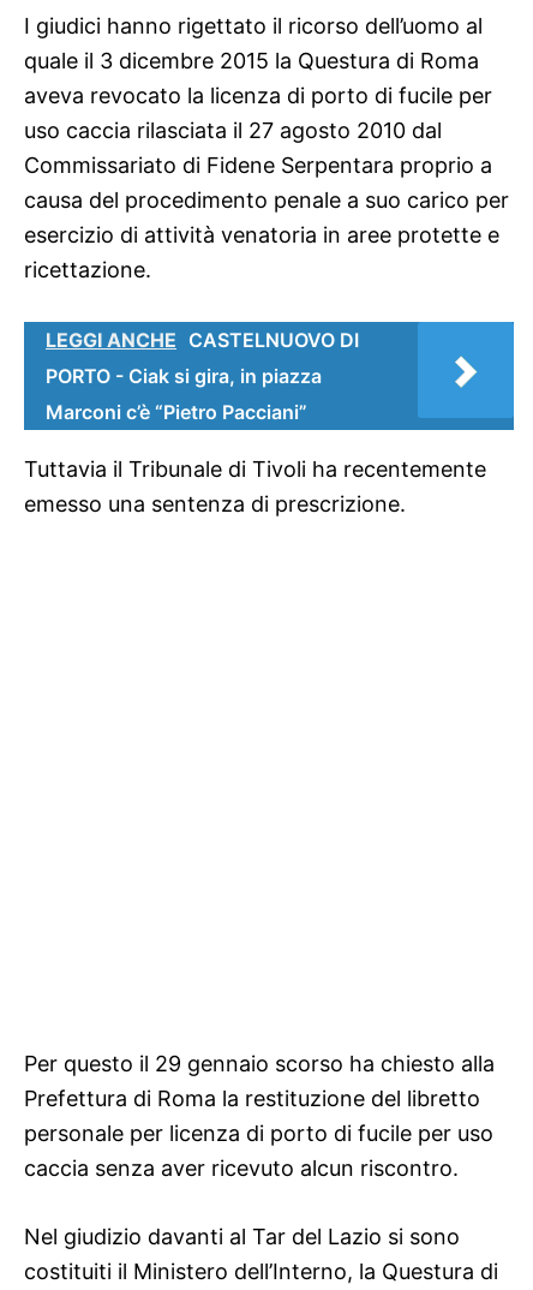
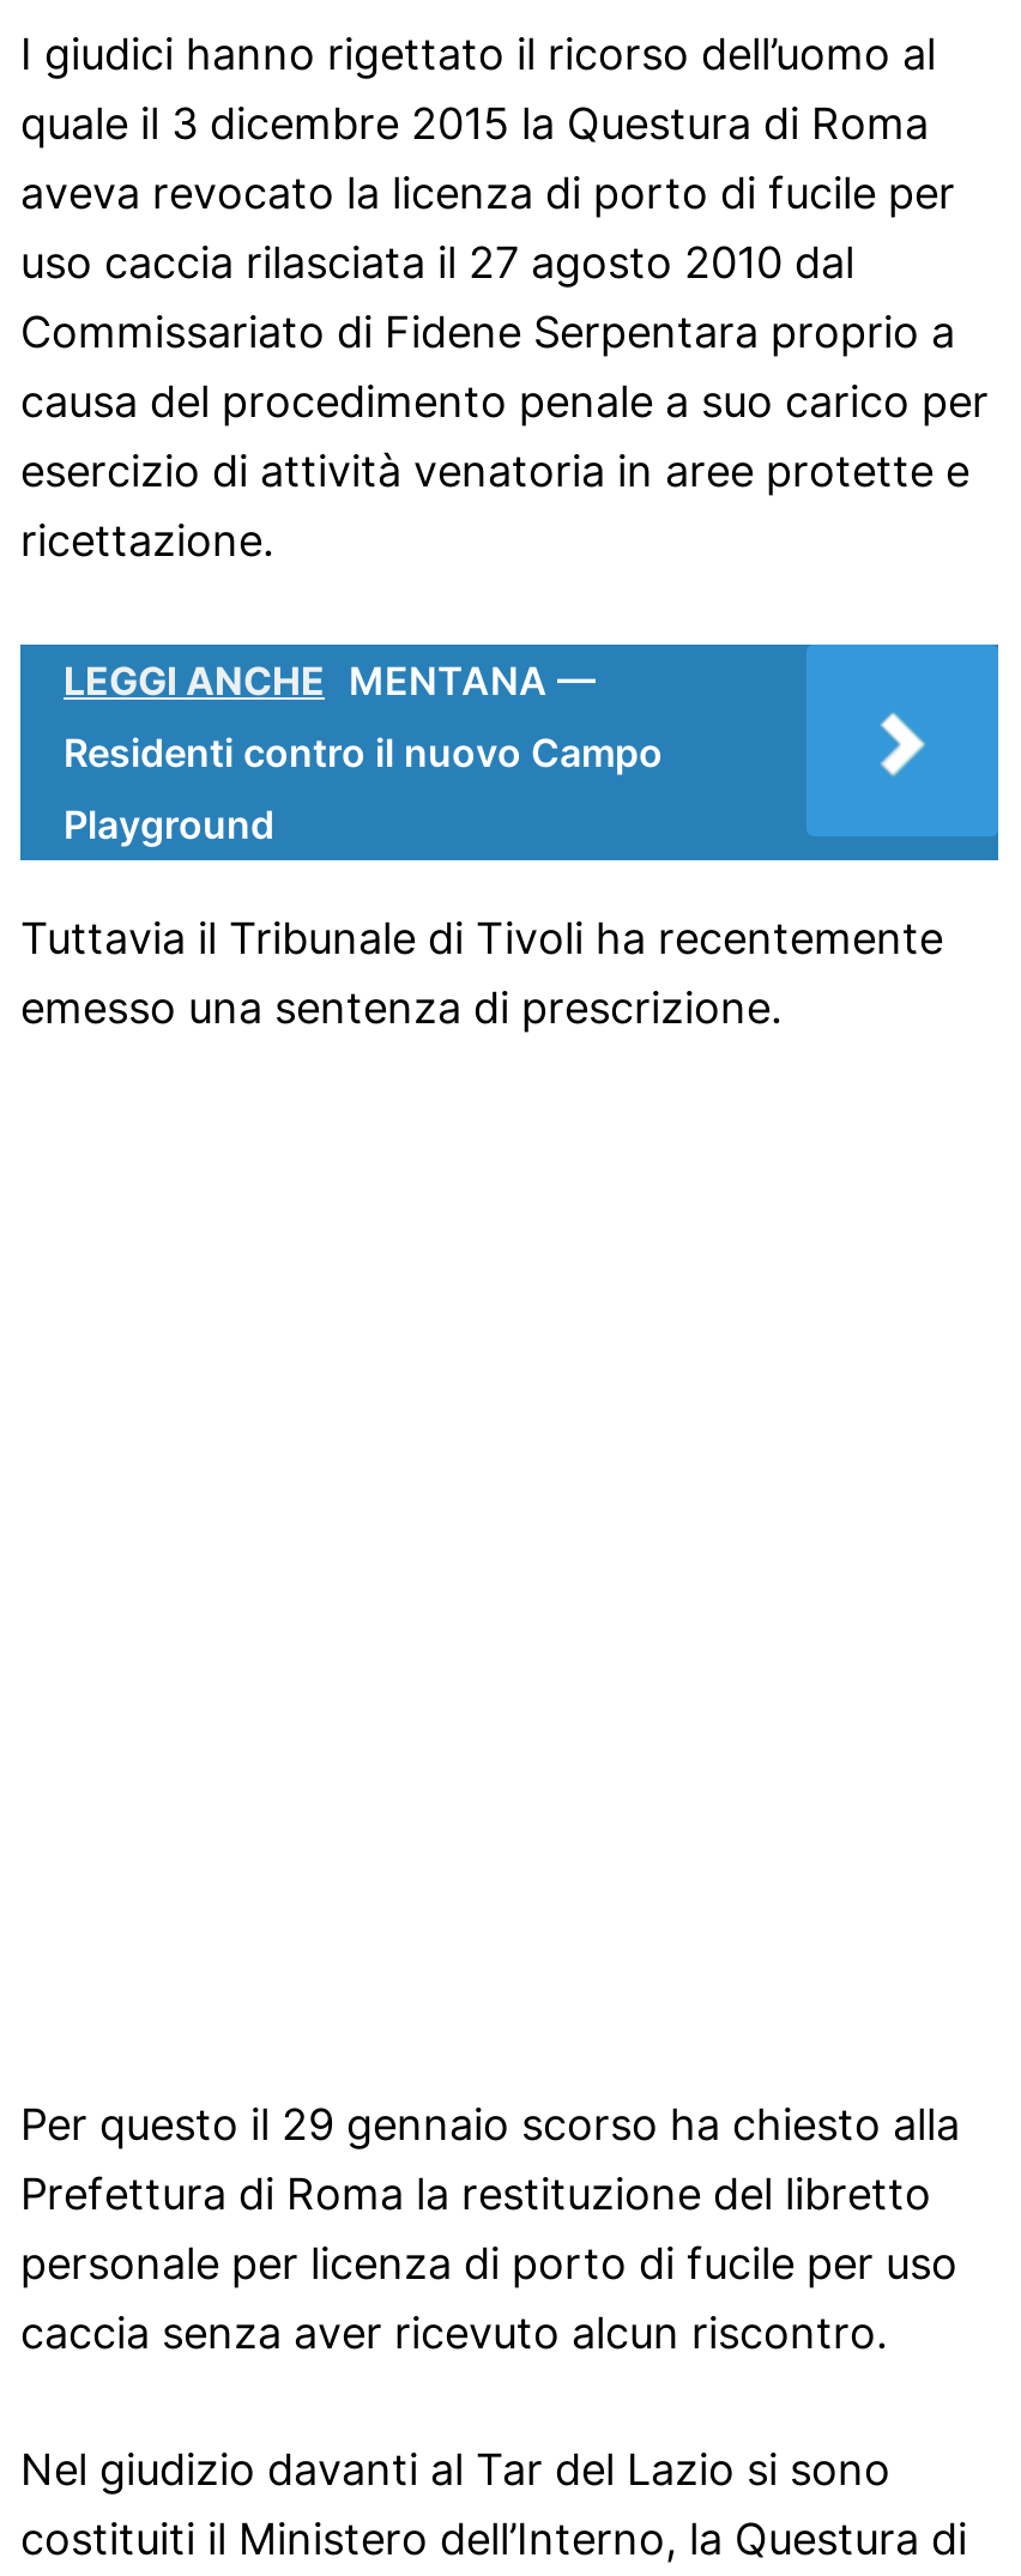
- LEGGI ANCHE CASTELNUOVO DI
+ LEGGI ANCHE MENTANA —

- PORTO - Ciak si gira, in piazza
+ Residenti contro il nuovo Campo

- Marconi c’è “Pietro Pacciani”
+ Playground
